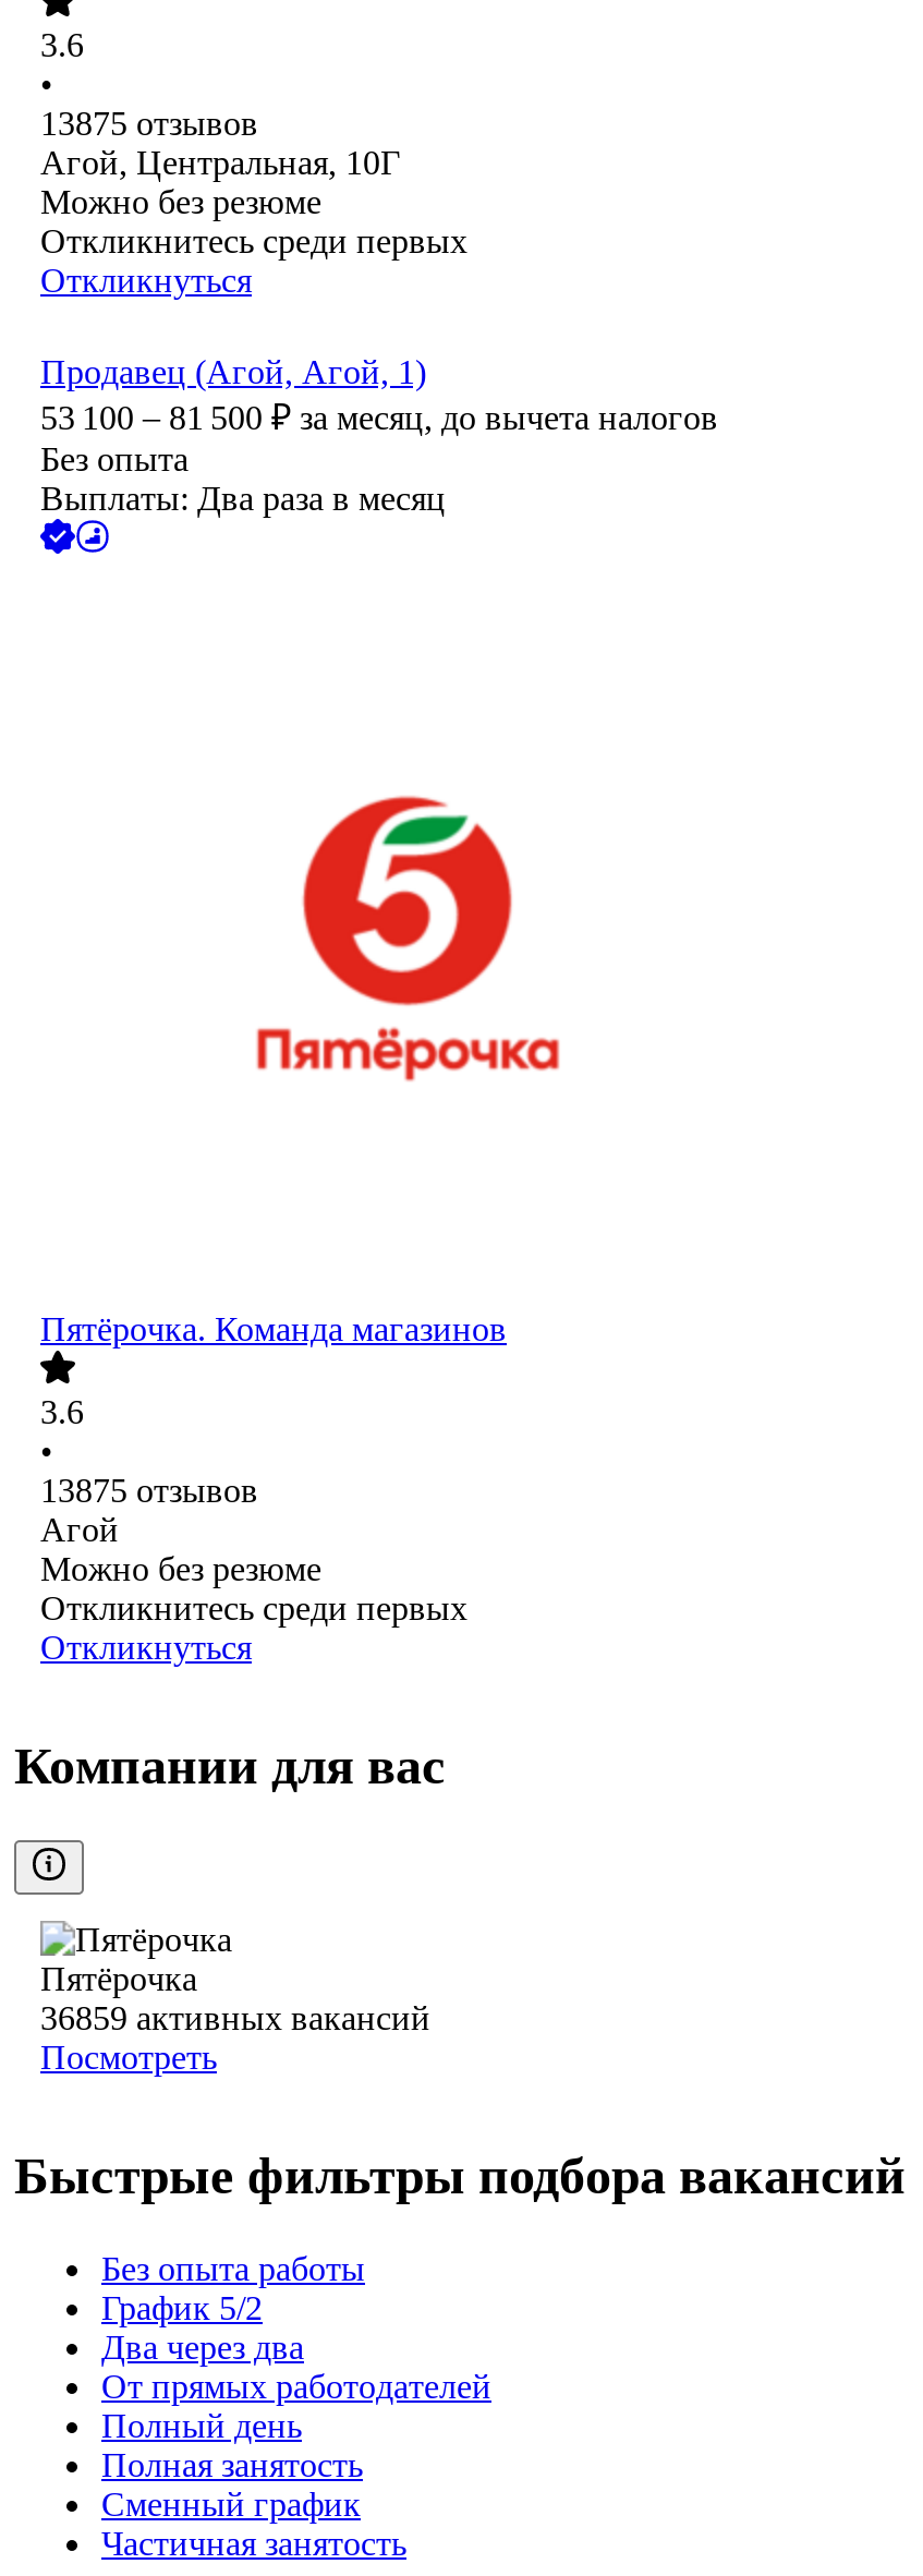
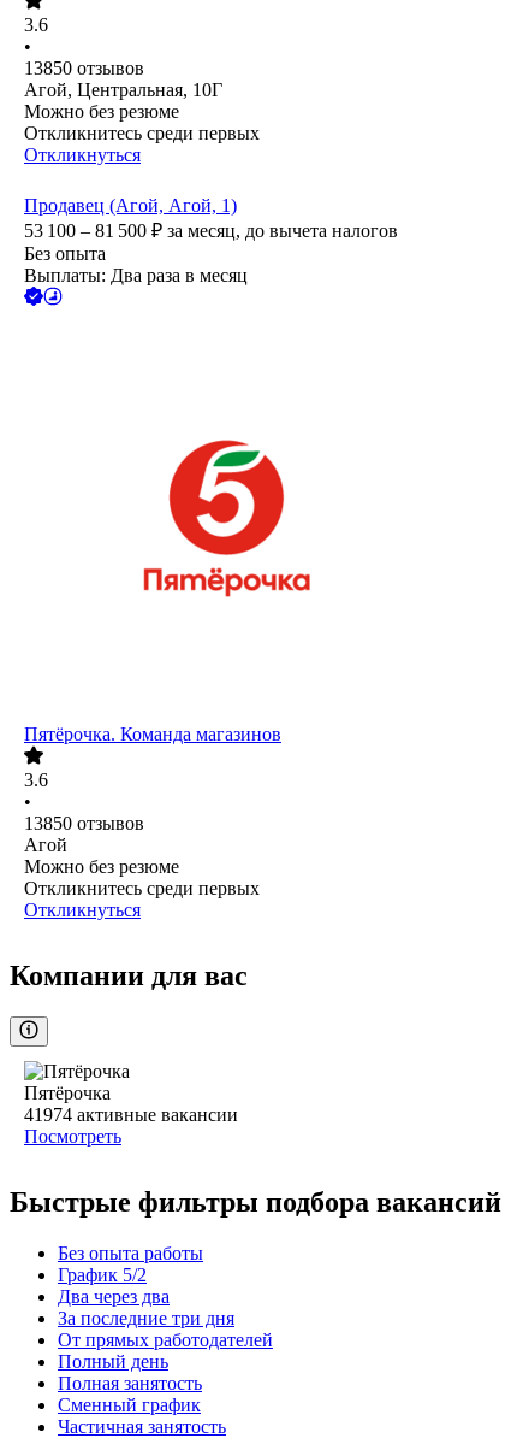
- 13875 отзывов
+ 13850 отзывов

- 13875 отзывов
+ 13850 отзывов

- 36859 активных вакансий
+ 41974 активные вакансии

+ За последние три дня
